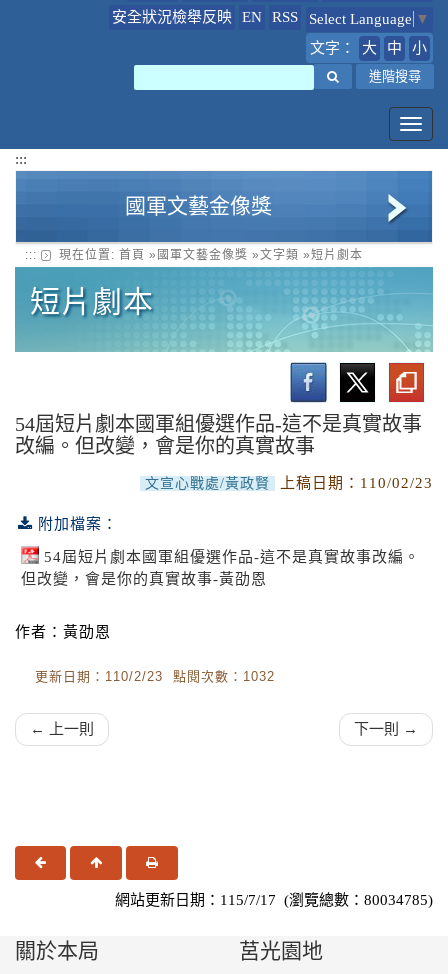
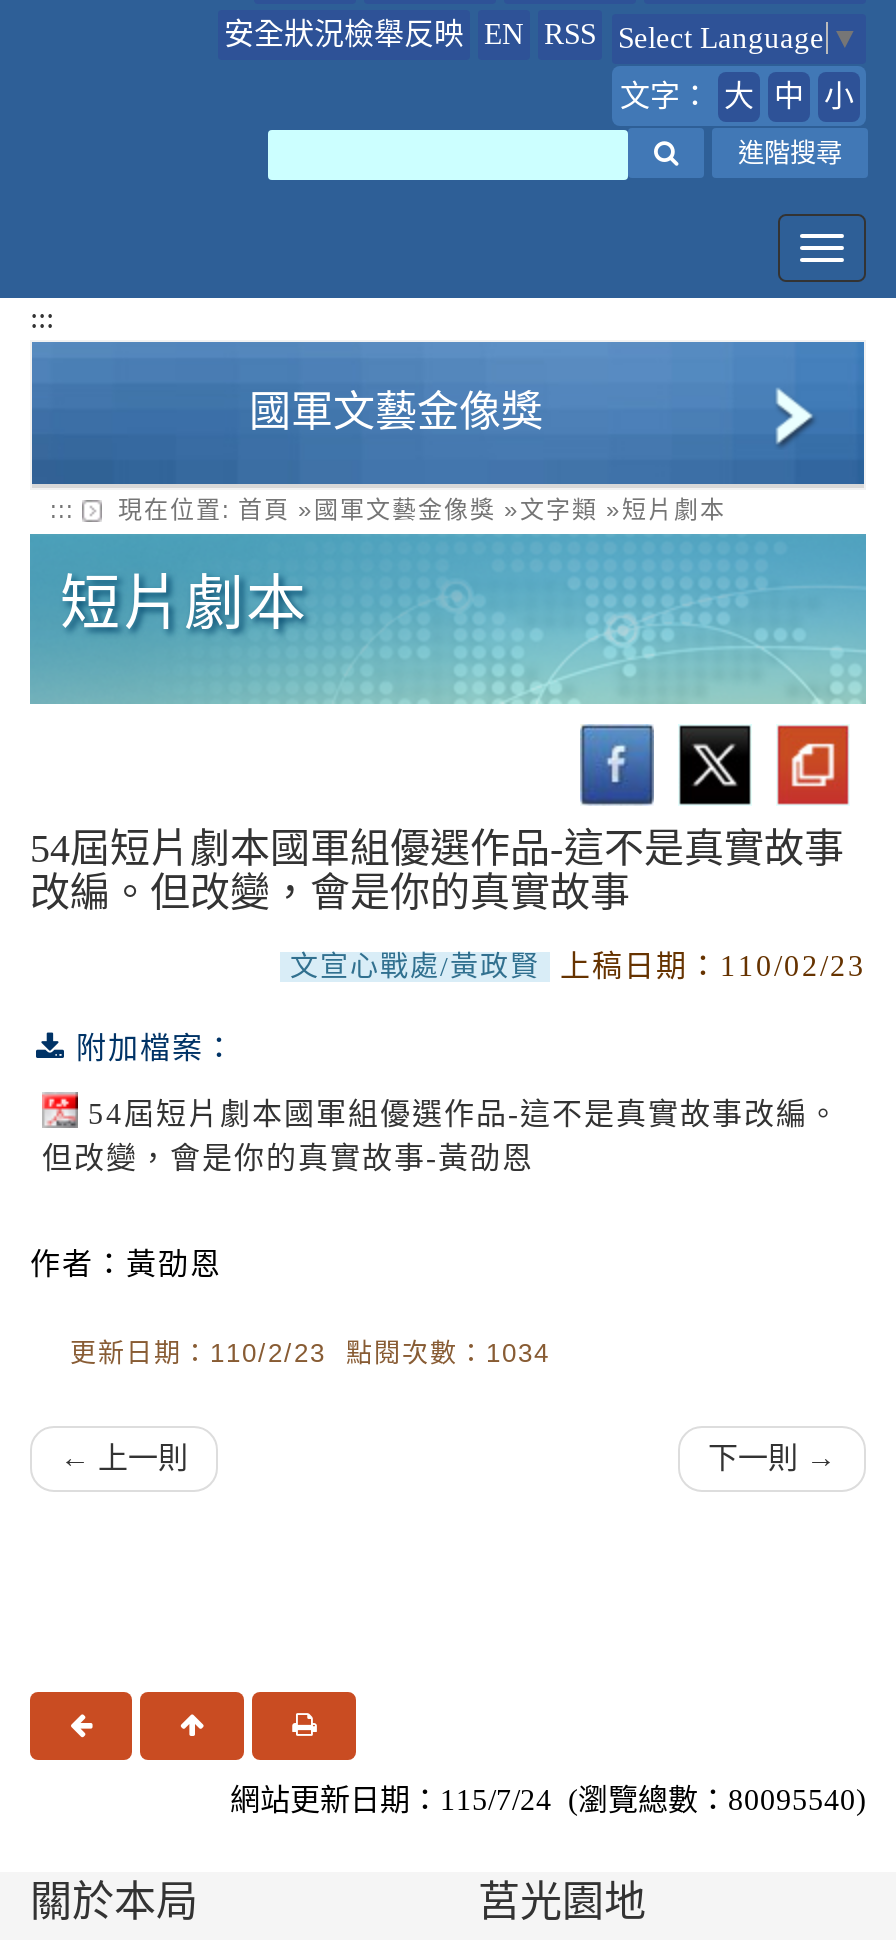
- 更新日期：110/2/23 點閱次數：1032
+ 更新日期：110/2/23 點閱次數：1034

- 網站更新日期：115/7/17 (瀏覽總數：80034785)
+ 網站更新日期：115/7/24 (瀏覽總數：80095540)
